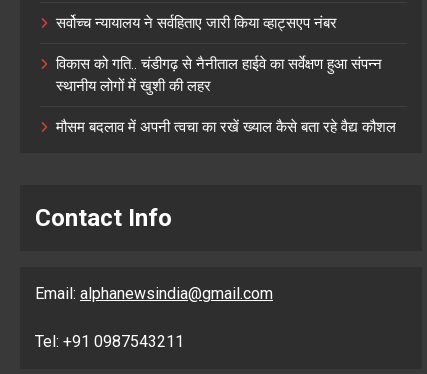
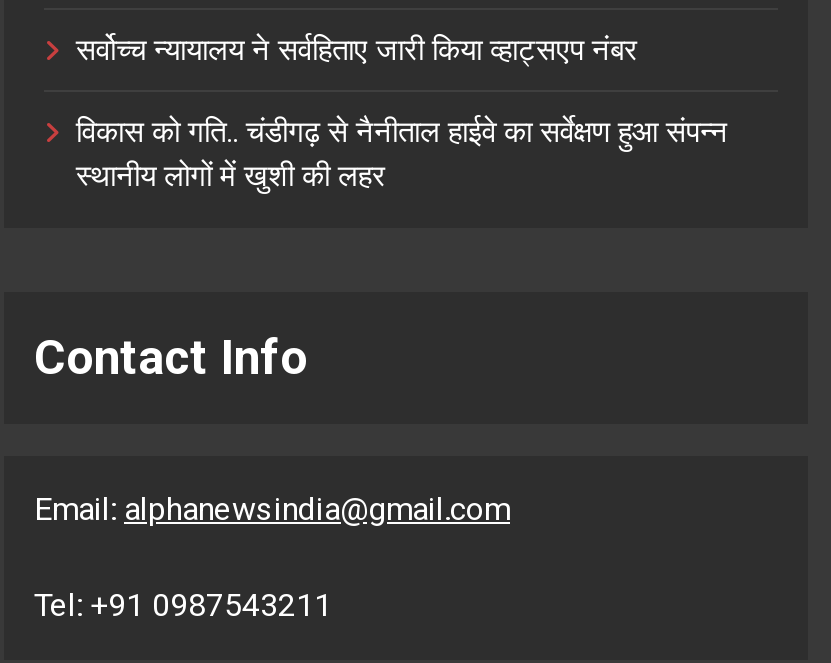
- मौसम बदलाव में अपनी त्वचा का रखें ख्याल कैसे बता रहे वैद्य कौशल
